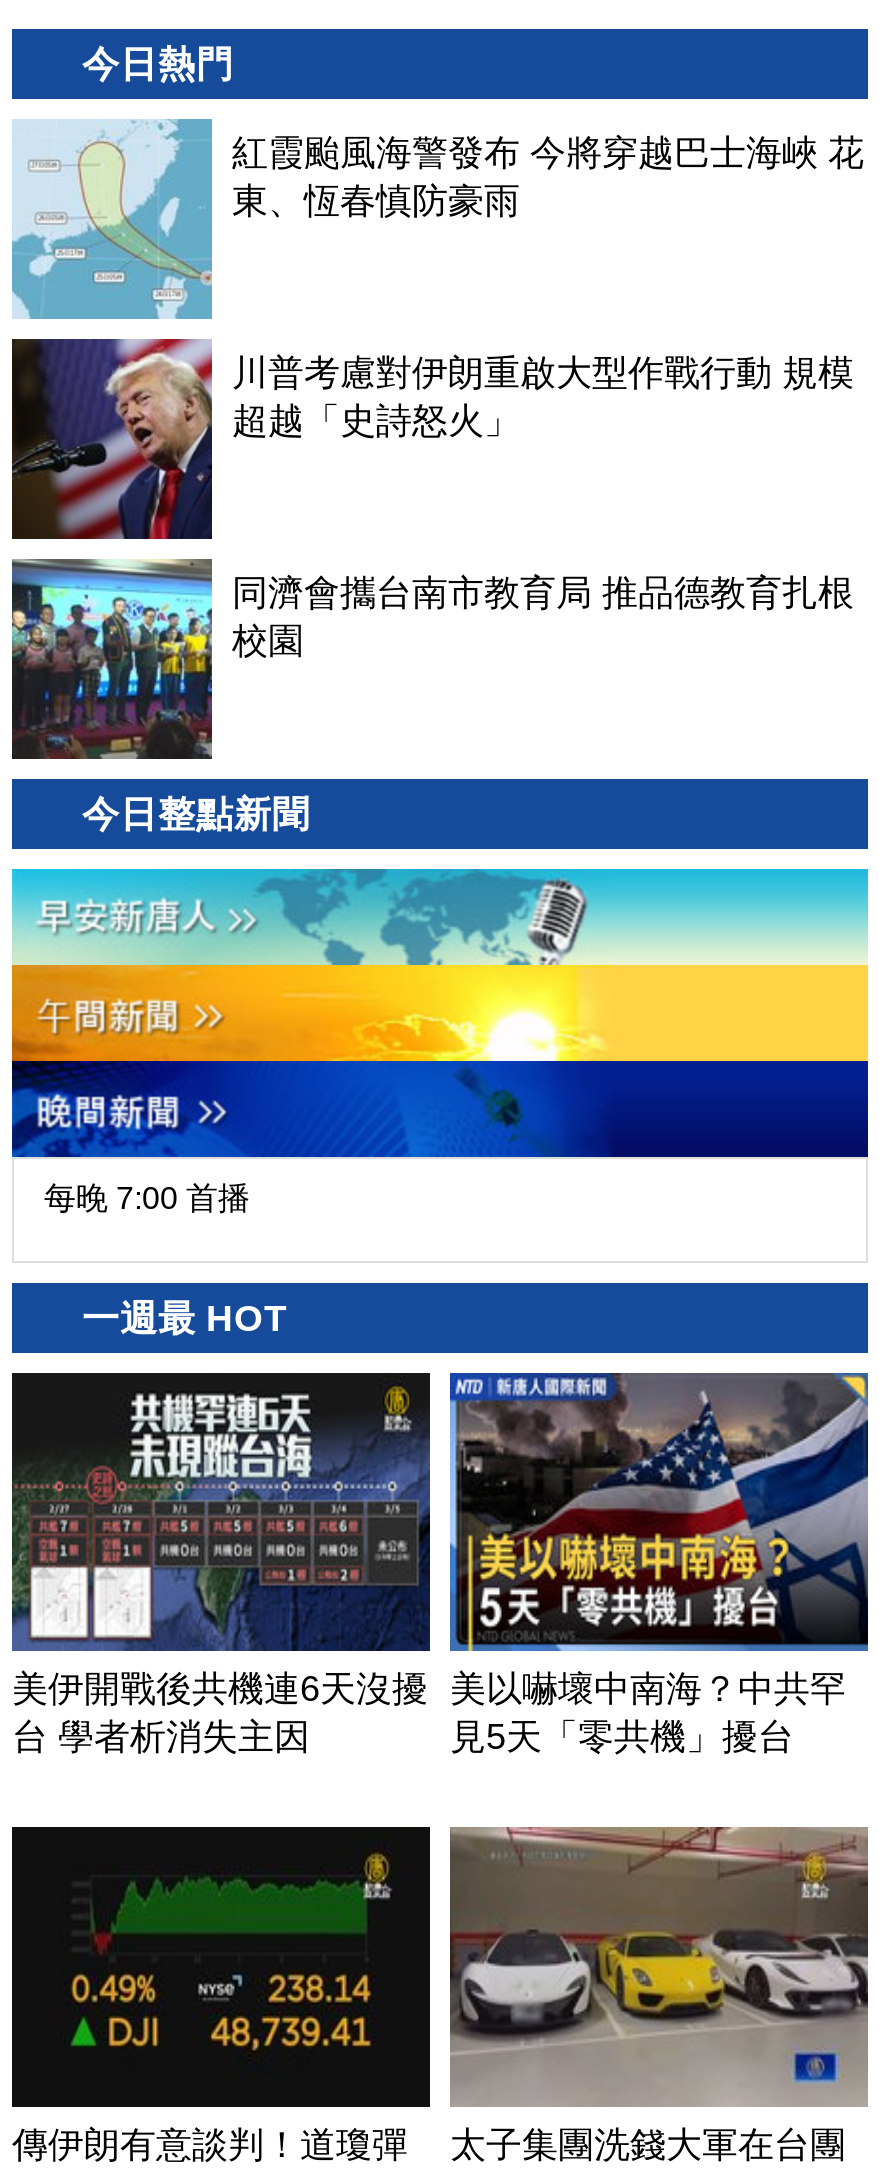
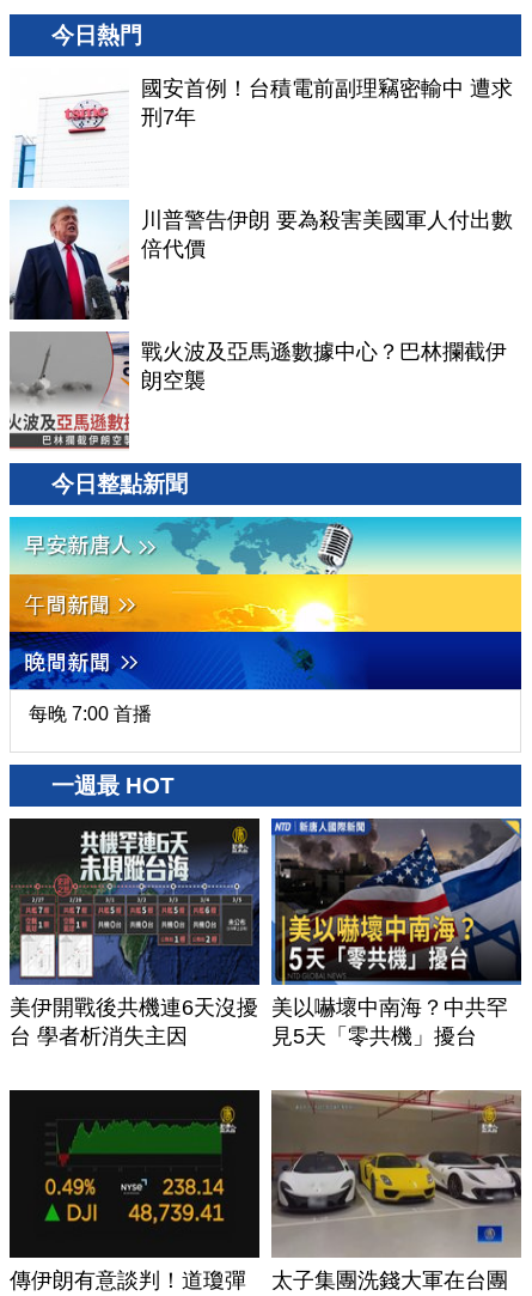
- [image]
- 紅霞颱風海警發布 今將穿越巴士海峽 花
- 東、恆春慎防豪雨
+ [image]
+ 國安首例！台積電前副理竊密輸中 遭求
+ 刑7年

- [image]
- 川普考慮對伊朗重啟大型作戰行動 規模
- 超越「史詩怒火」
+ [image]
+ 川普警告伊朗 要為殺害美國軍人付出數
+ 倍代價

- [image]
- 同濟會攜台南市教育局 推品德教育扎根
- 校園
+ [image]
+ 戰火波及亞馬遜數據中心？巴林攔截伊
+ 朗空襲
